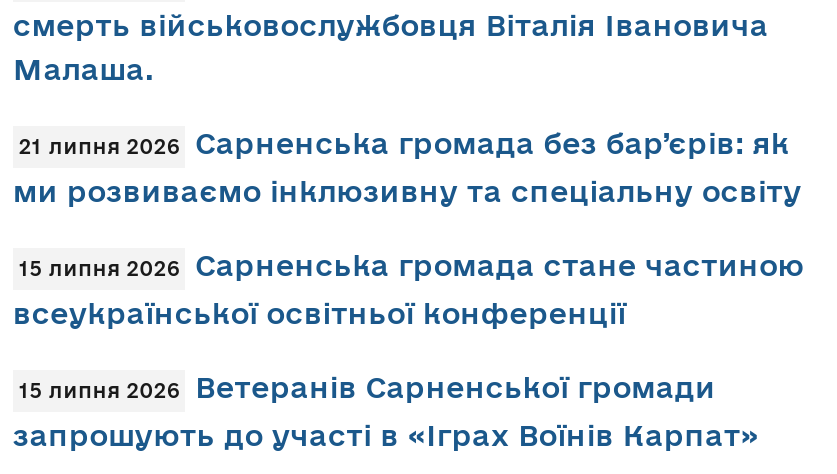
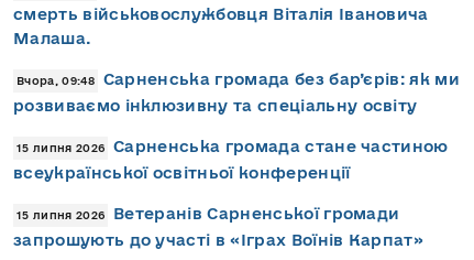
- 21 липня 2026
- Сарненська громада без бар’єрів: як
- ми розвиваємо інклюзивну та спеціальну освіту
+ Вчора, 09:48
+ Сарненська громада без бар’єрів: як ми
+ розвиваємо інклюзивну та спеціальну освіту
